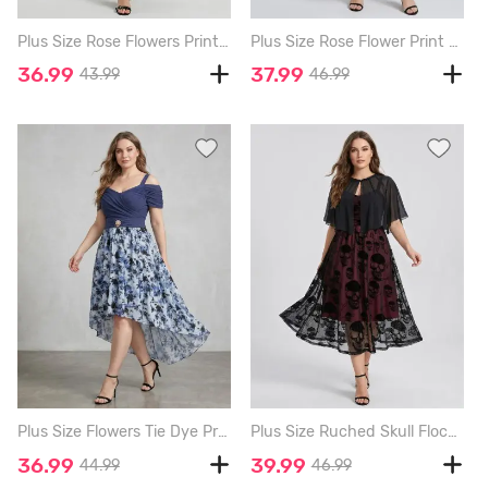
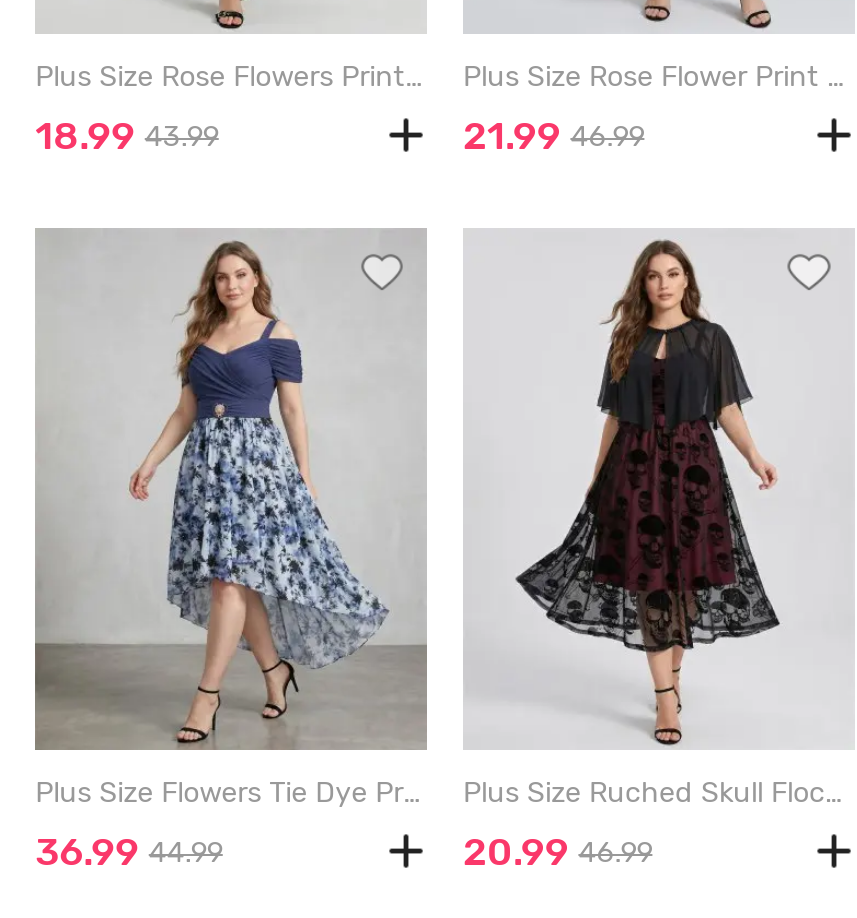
- 36.99 43.99
+ 18.99 43.99

- 37.99 46.99
+ 21.99 46.99

- 39.99 46.99
+ 20.99 46.99
